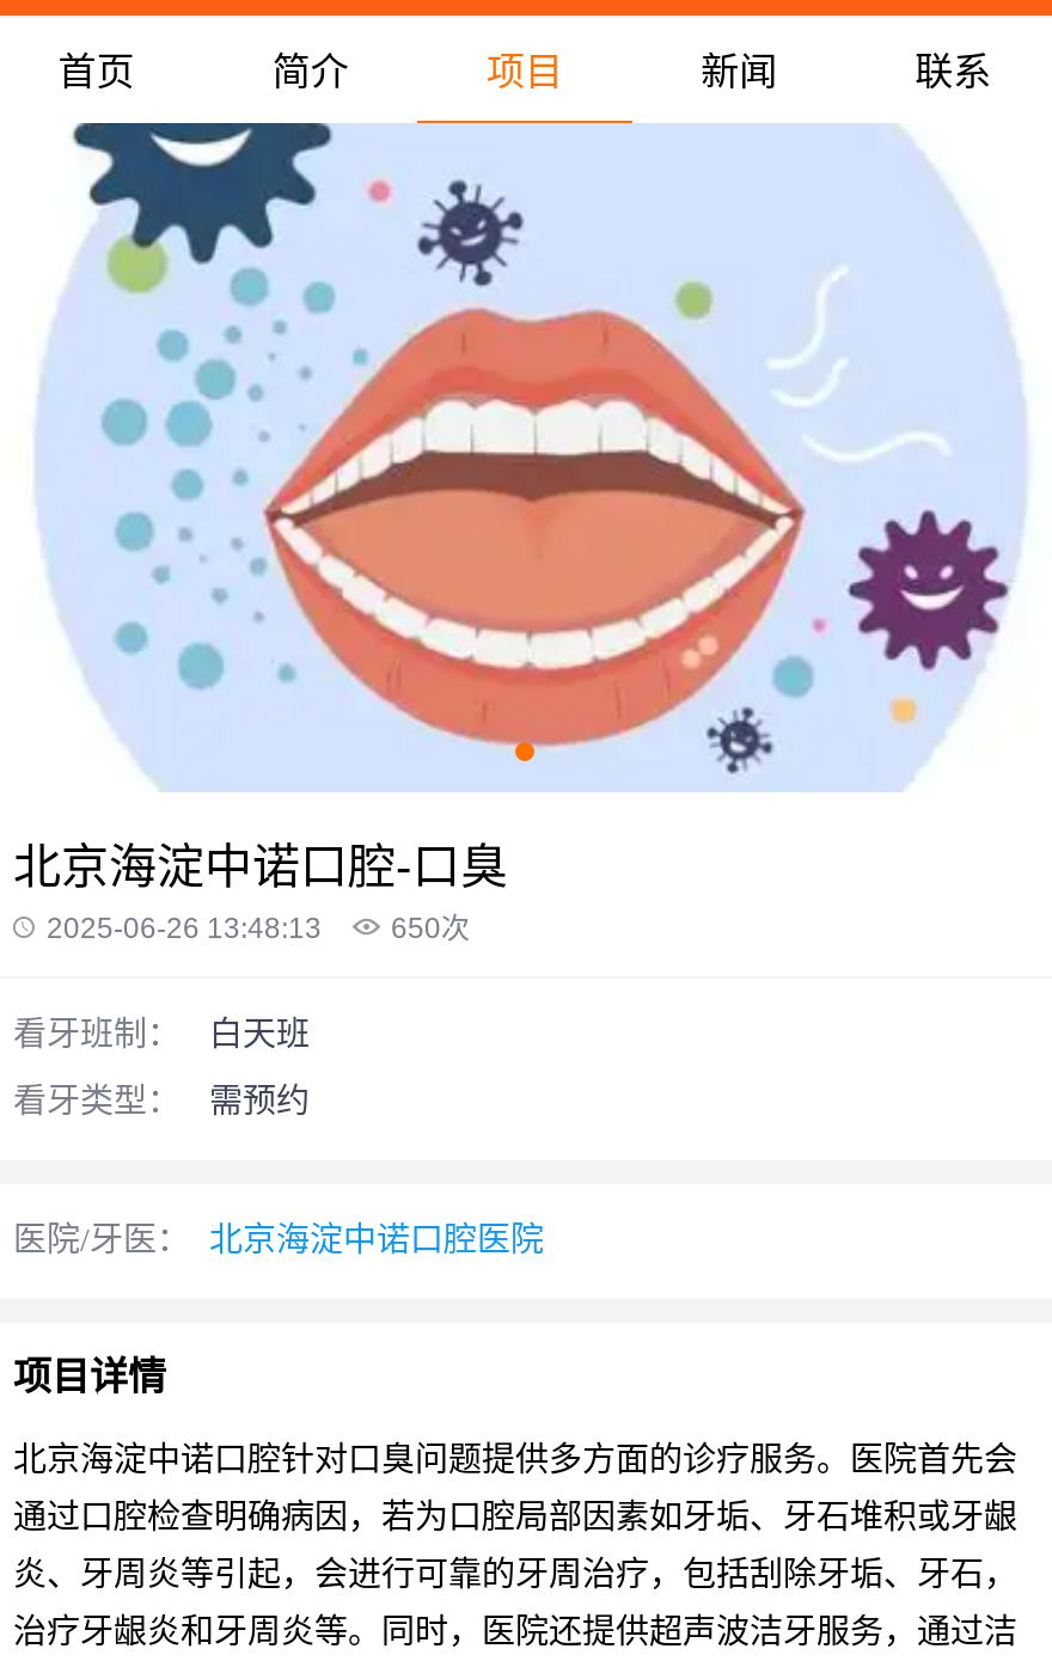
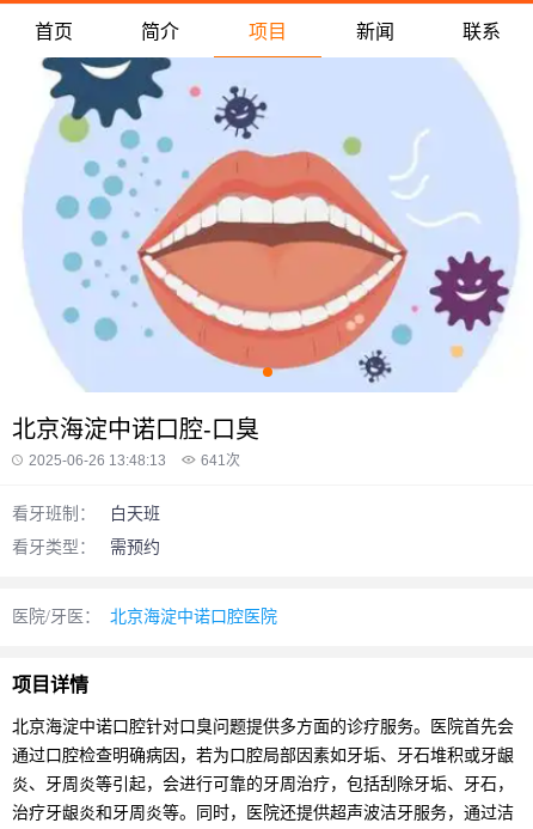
- 650次
+ 641次
